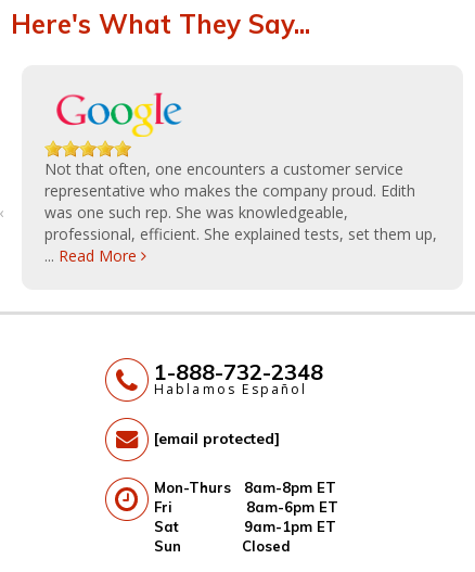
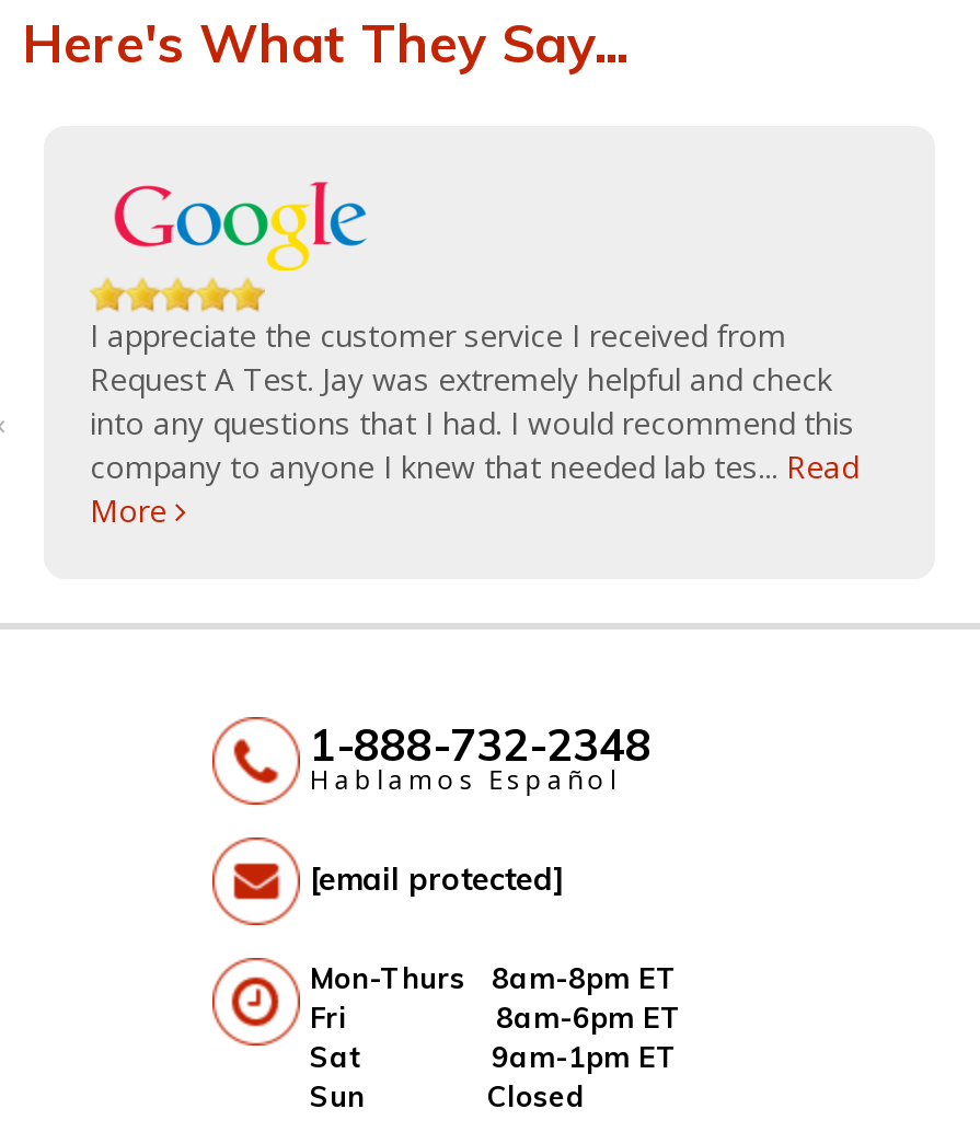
- Not that often, one encounters a customer service
- representative who makes the company proud. Edith
- was one such rep. She was knowledgeable,
- professional, efficient. She explained tests, set them up,
- ... Read More
+ I appreciate the customer service I received from
+ Request A Test. Jay was extremely helpful and check
+ into any questions that I had. I would recommend this
+ company to anyone I knew that needed lab tes... Read
+ More
